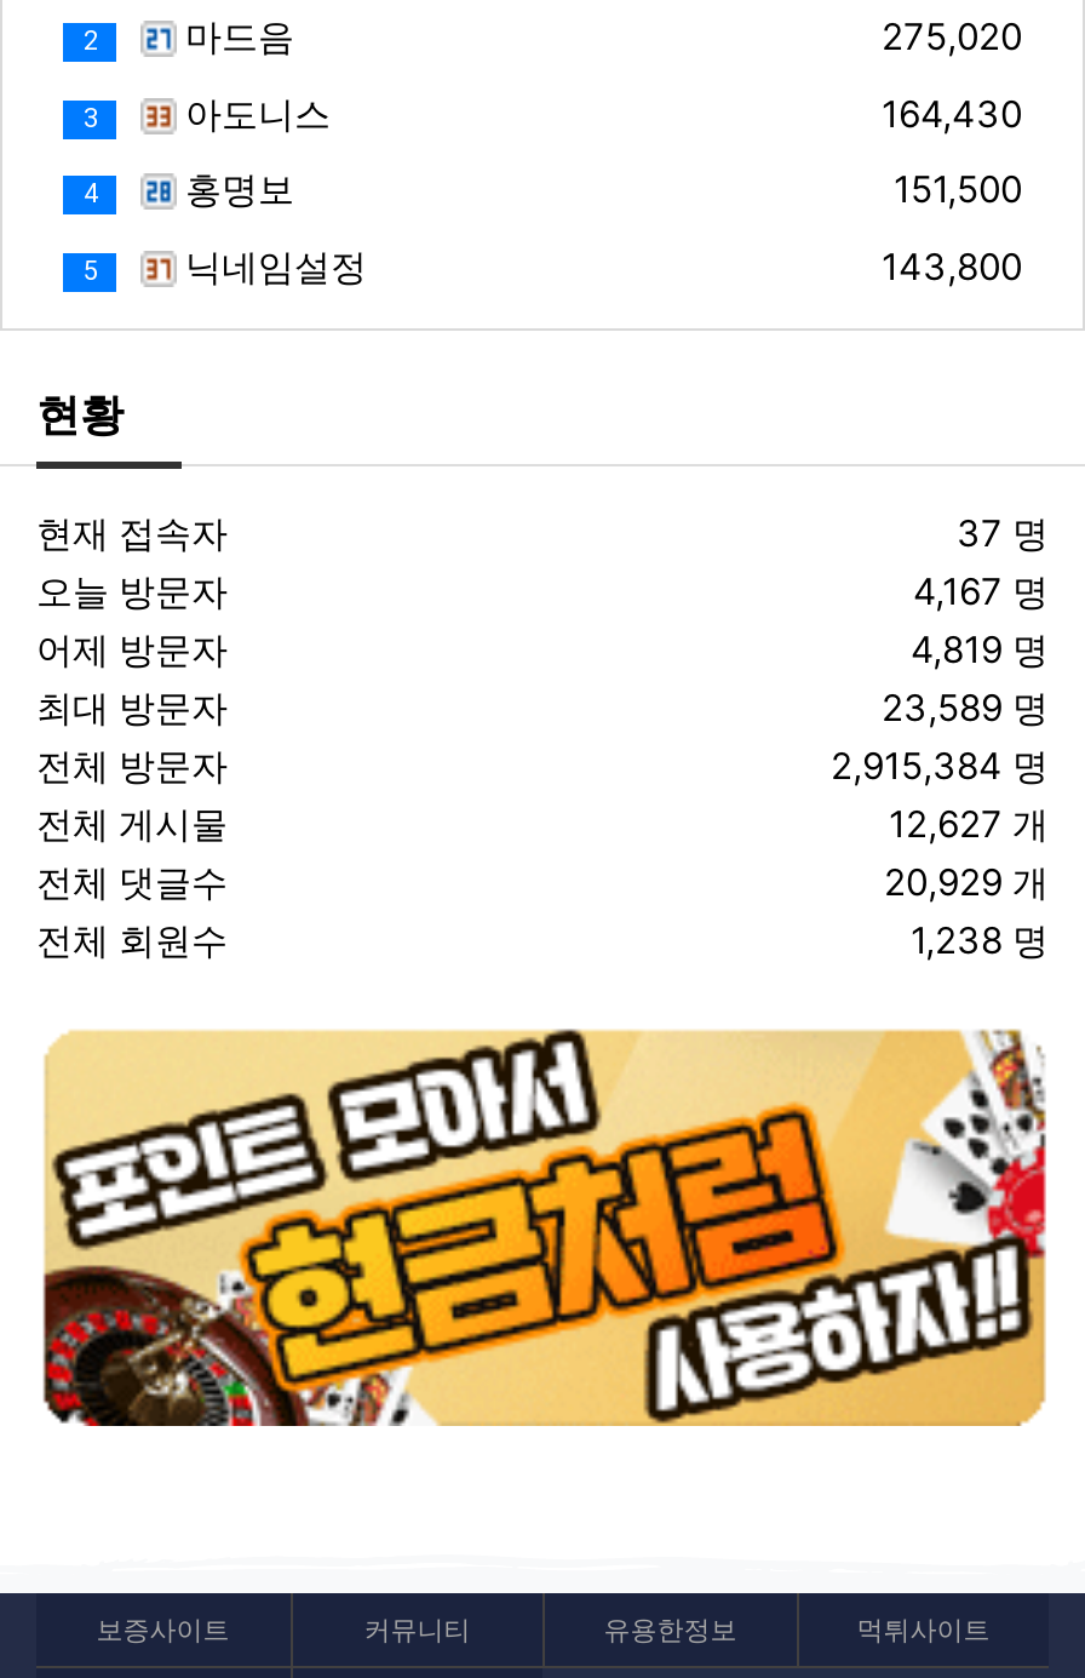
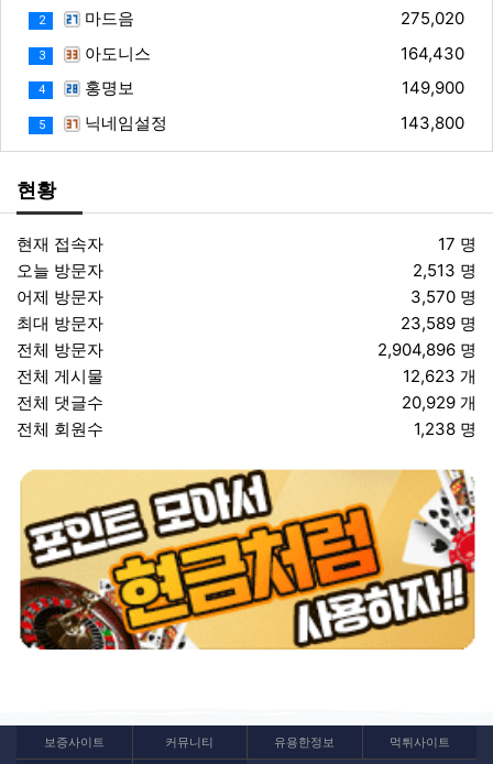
- 151,500
+ 149,900

- 37 명
+ 17 명

- 4,167 명
+ 2,513 명

- 4,819 명
+ 3,570 명

- 2,915,384 명
+ 2,904,896 명

- 12,627 개
+ 12,623 개
